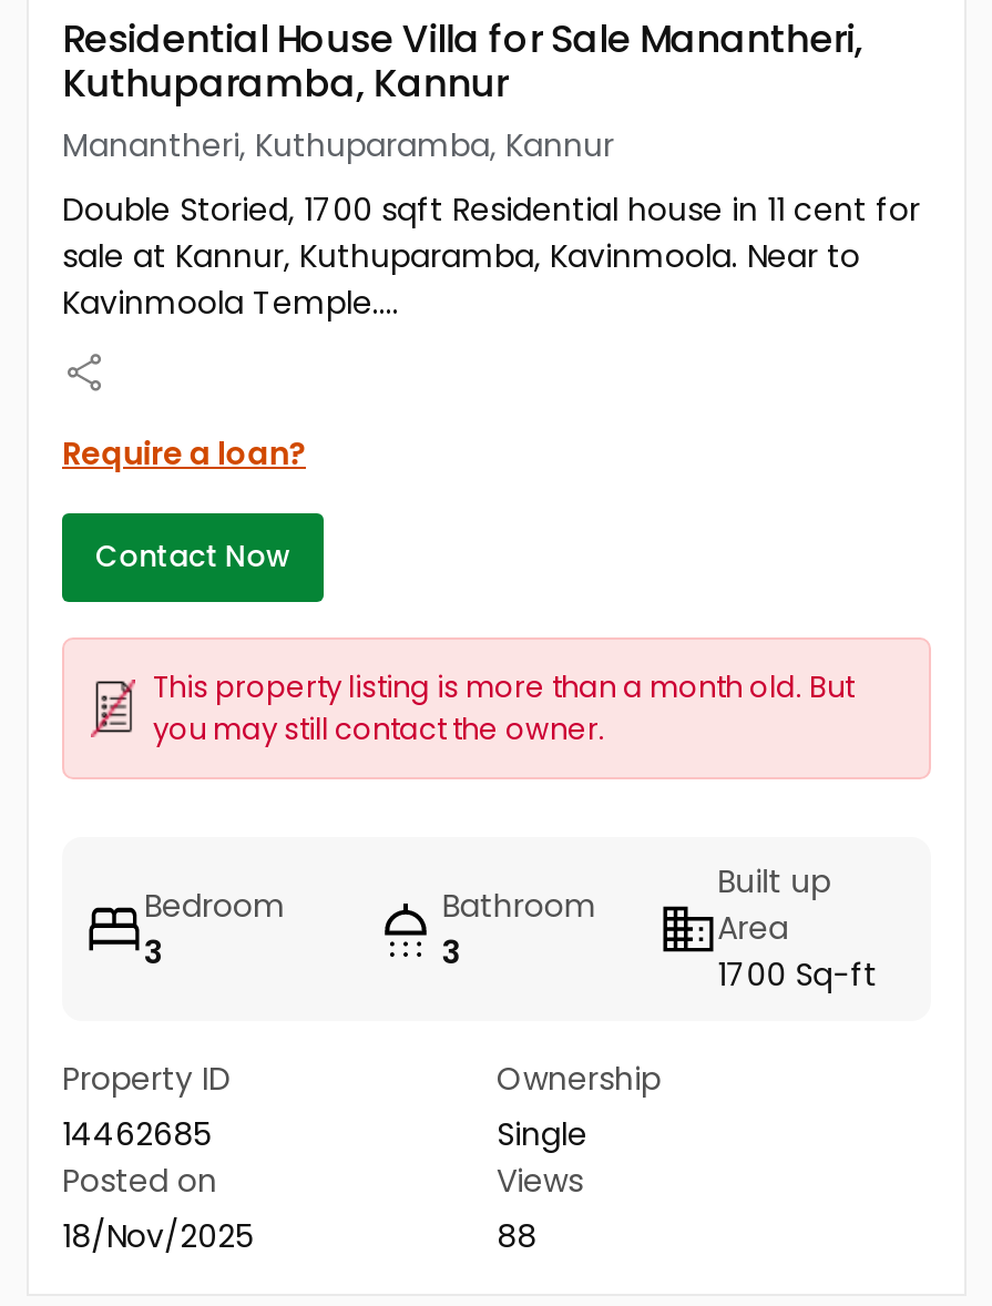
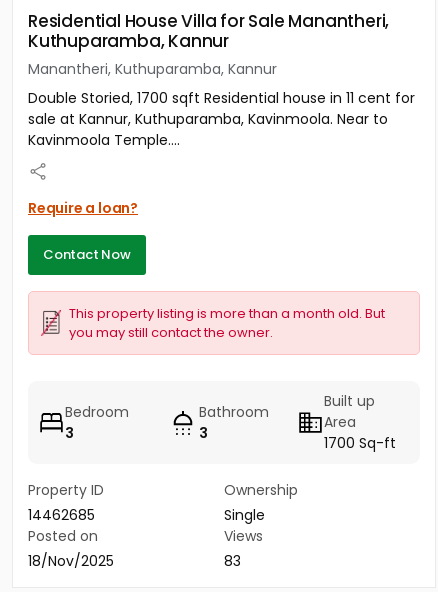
- 88
+ 83
